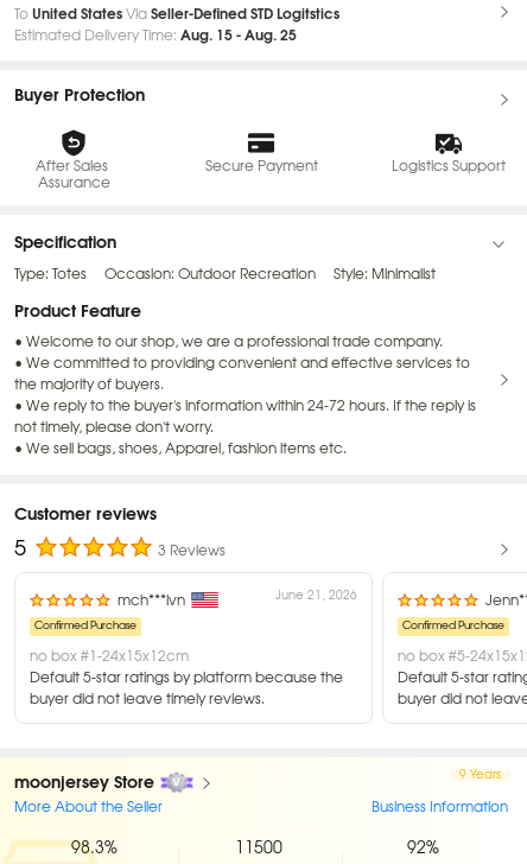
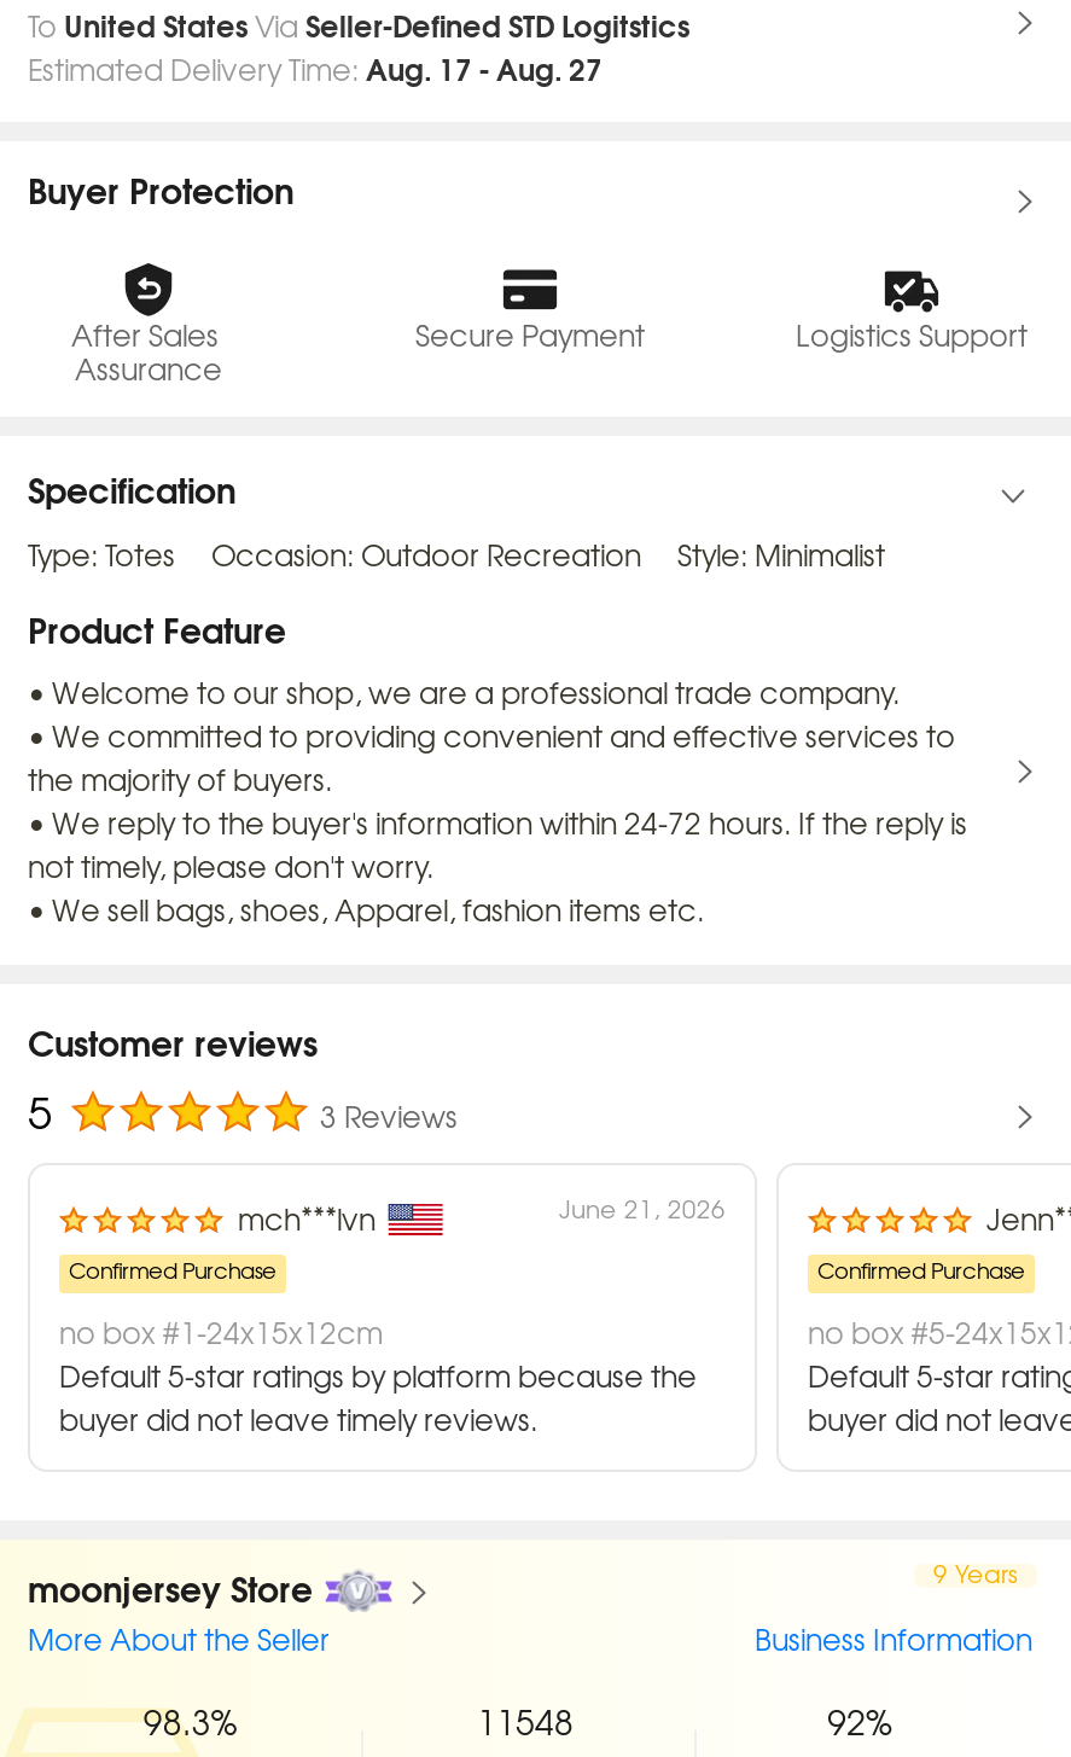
- Estimated Delivery Time: Aug. 15 - Aug. 25
+ Estimated Delivery Time: Aug. 17 - Aug. 27

- 11500
+ 11548
